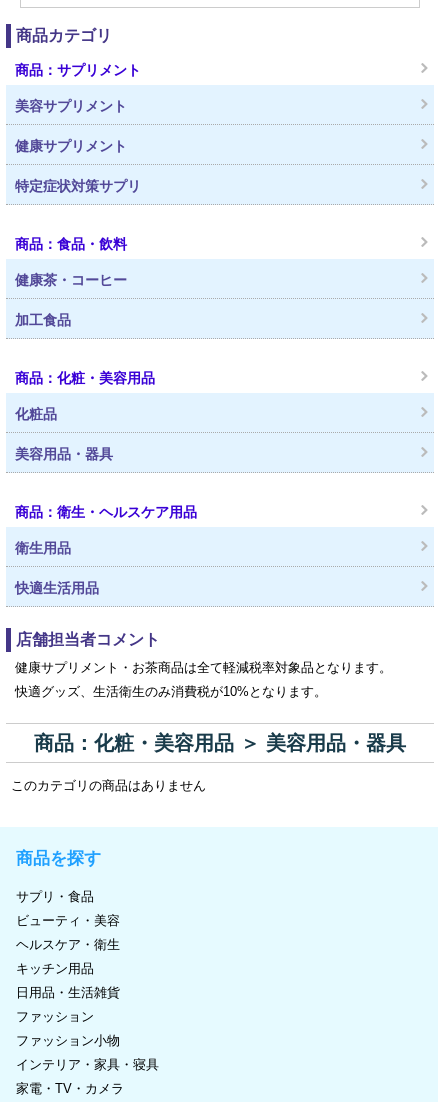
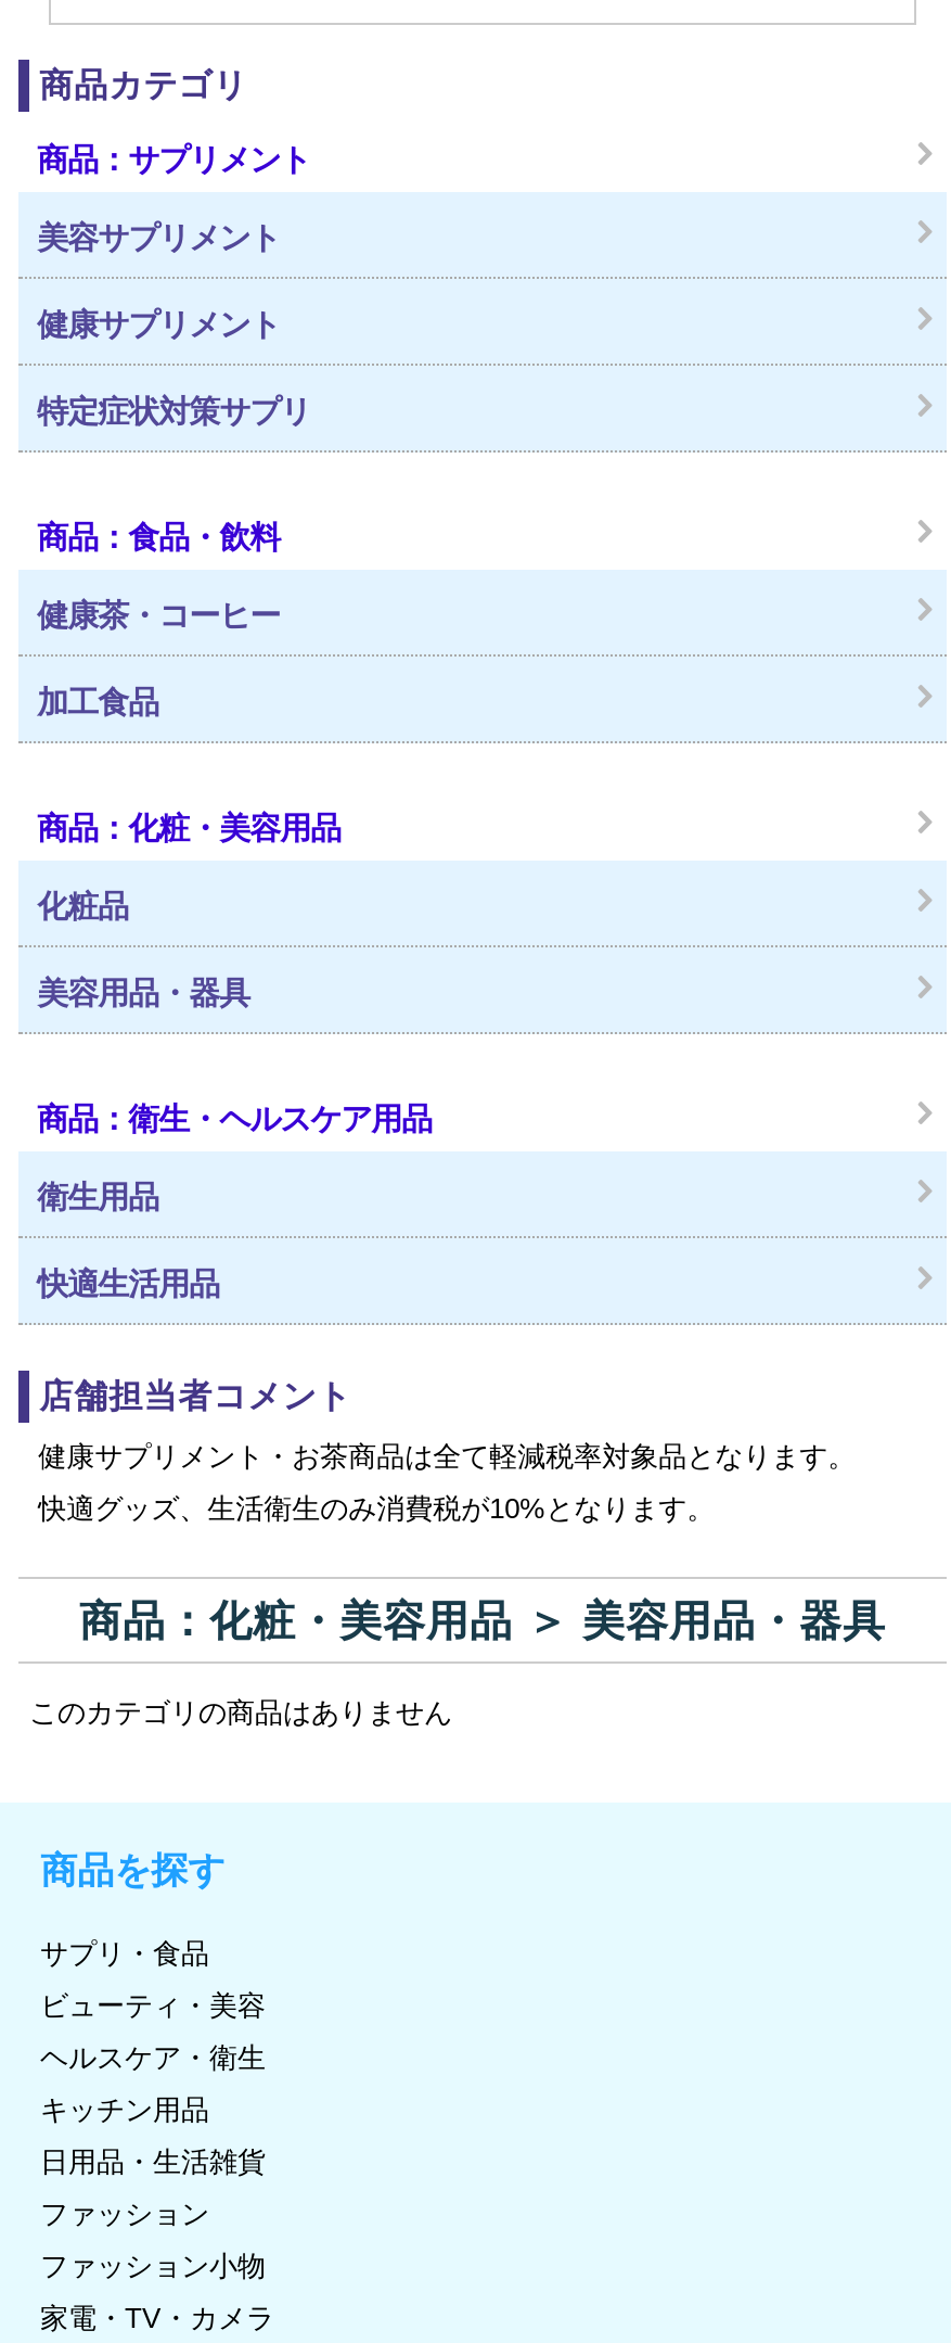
- インテリア・家具・寝具
